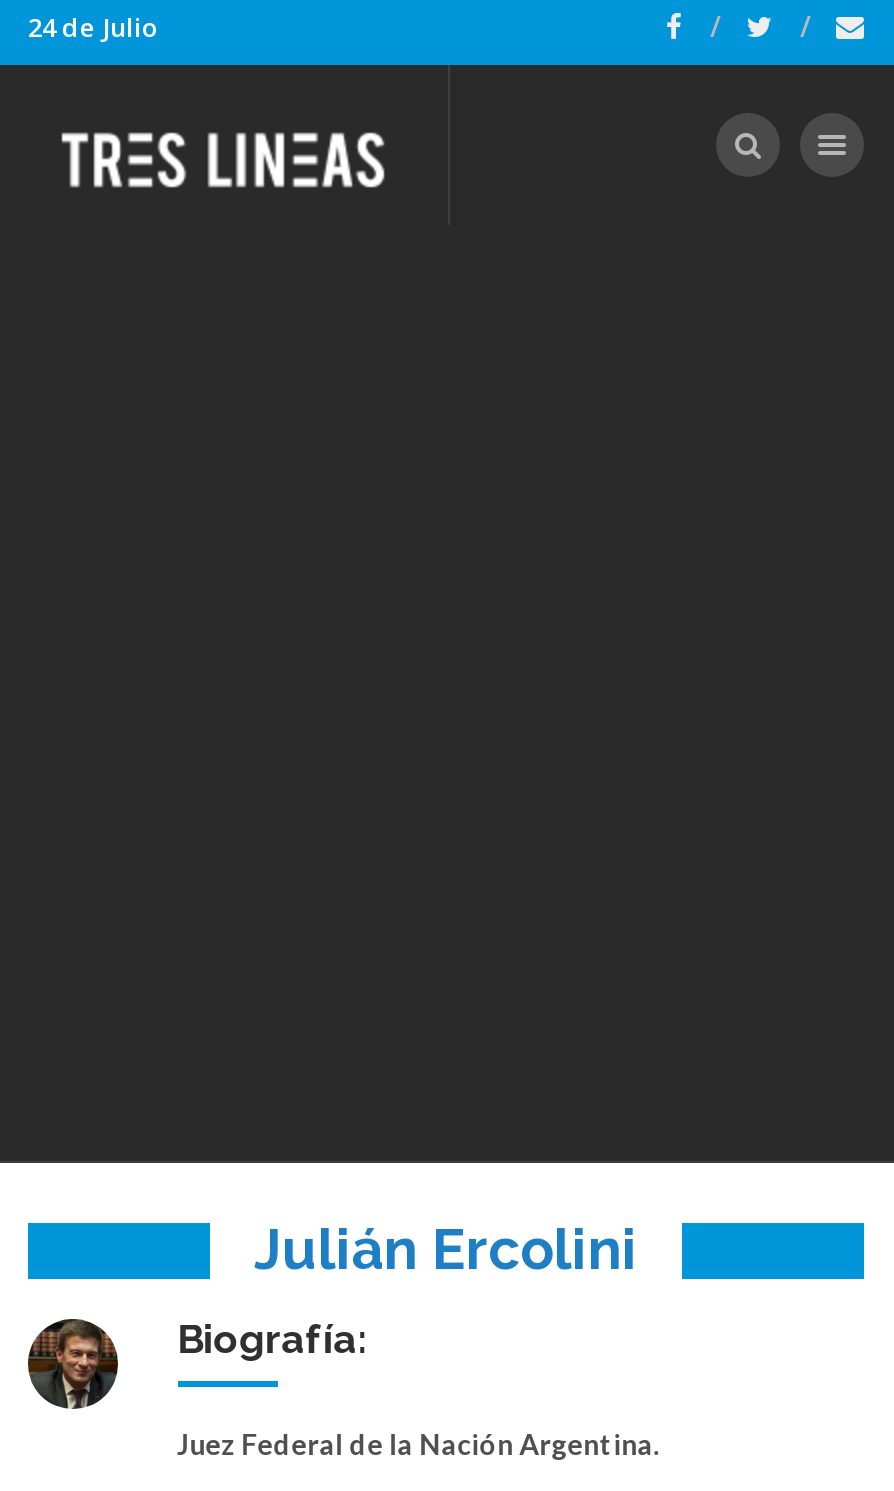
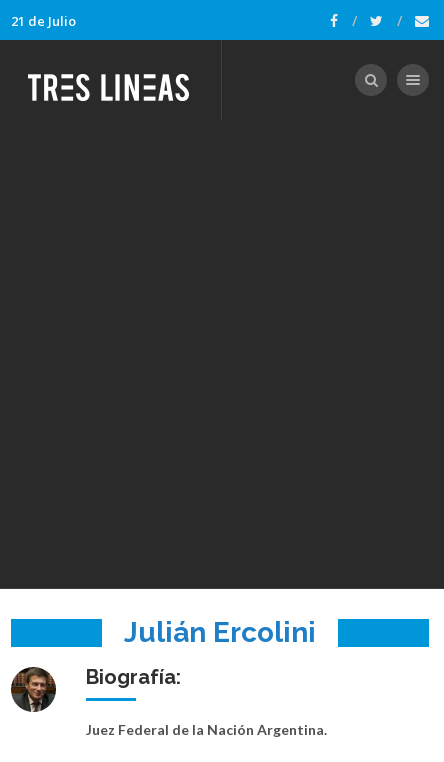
- 24 de Julio
+ 21 de Julio
